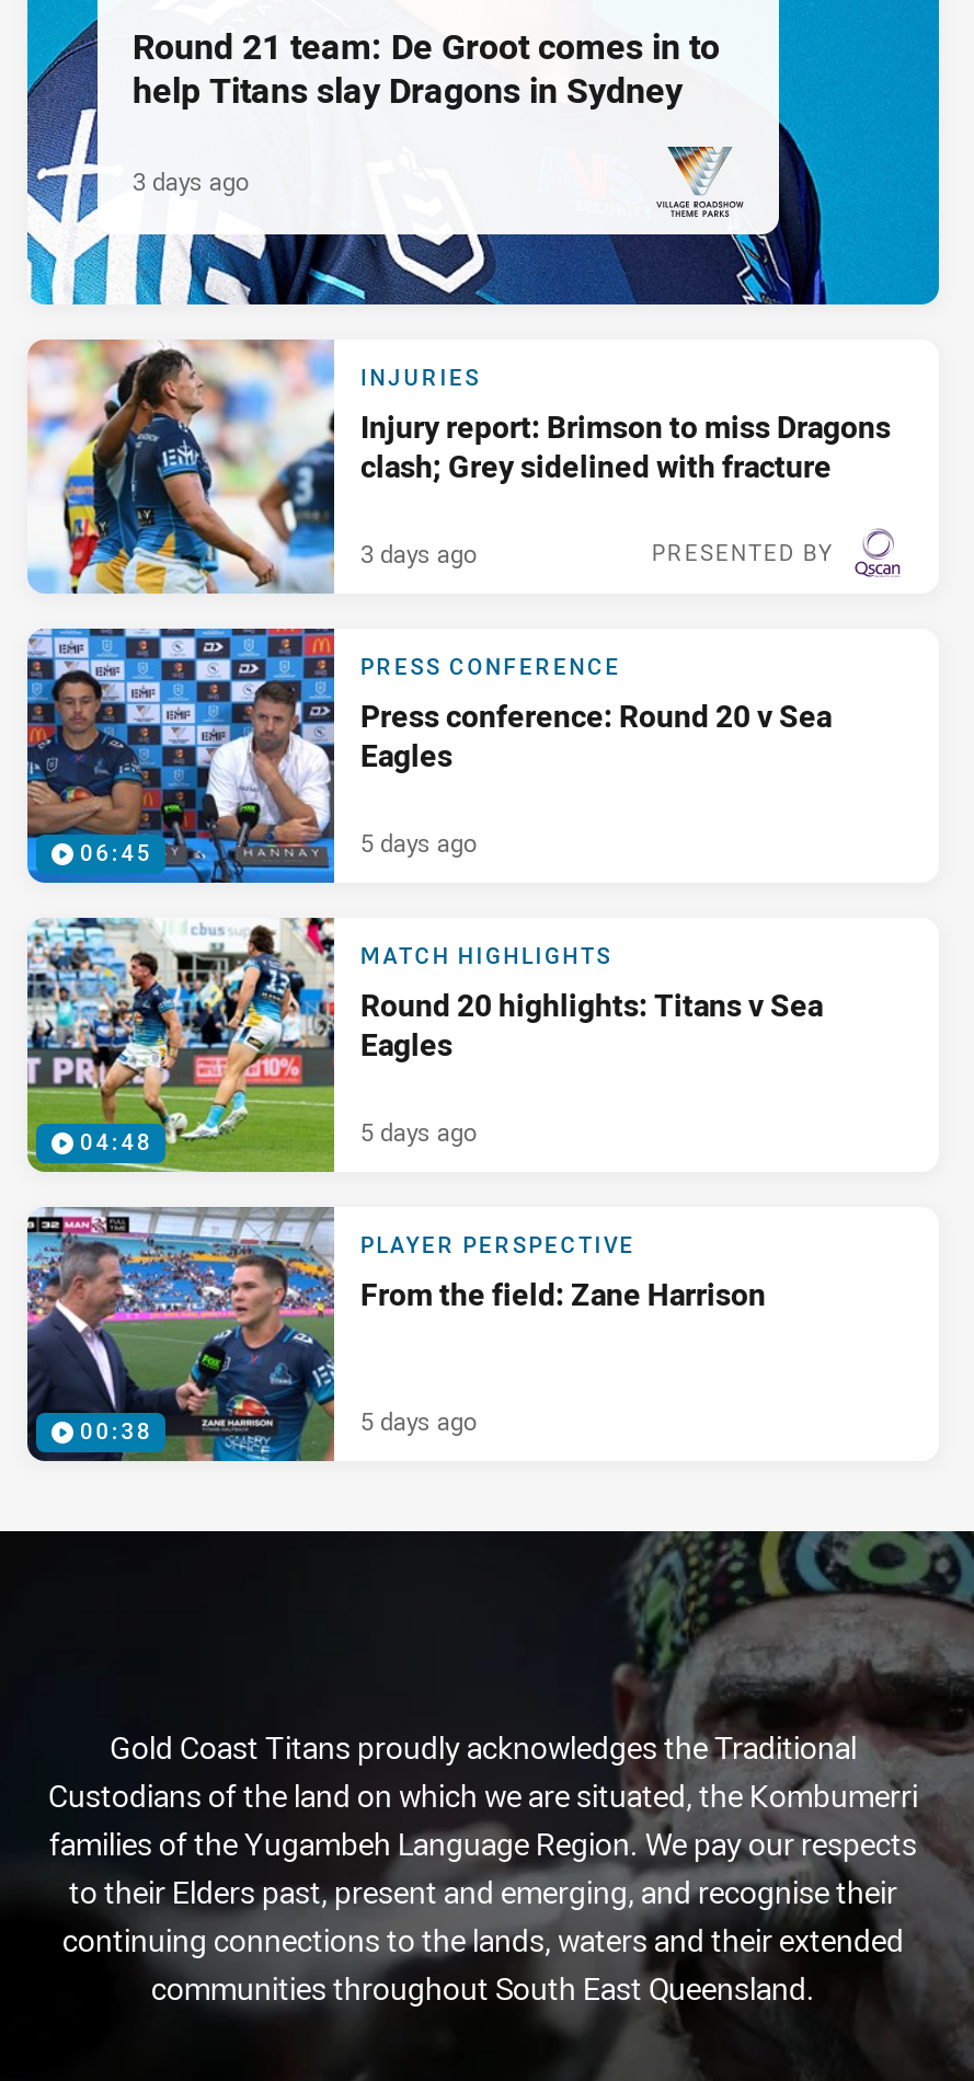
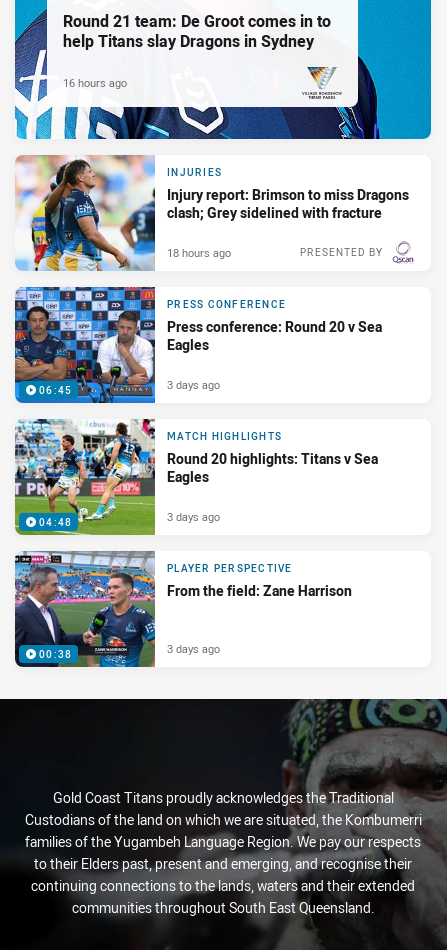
- 3 days ago
+ 16 hours ago

- 3 days ago
+ 18 hours ago

- 5 days ago
+ 3 days ago

- 5 days ago
+ 3 days ago

- 5 days ago
+ 3 days ago
